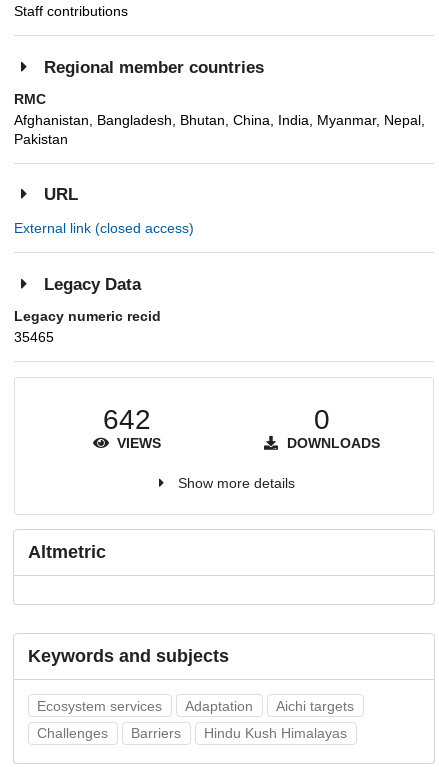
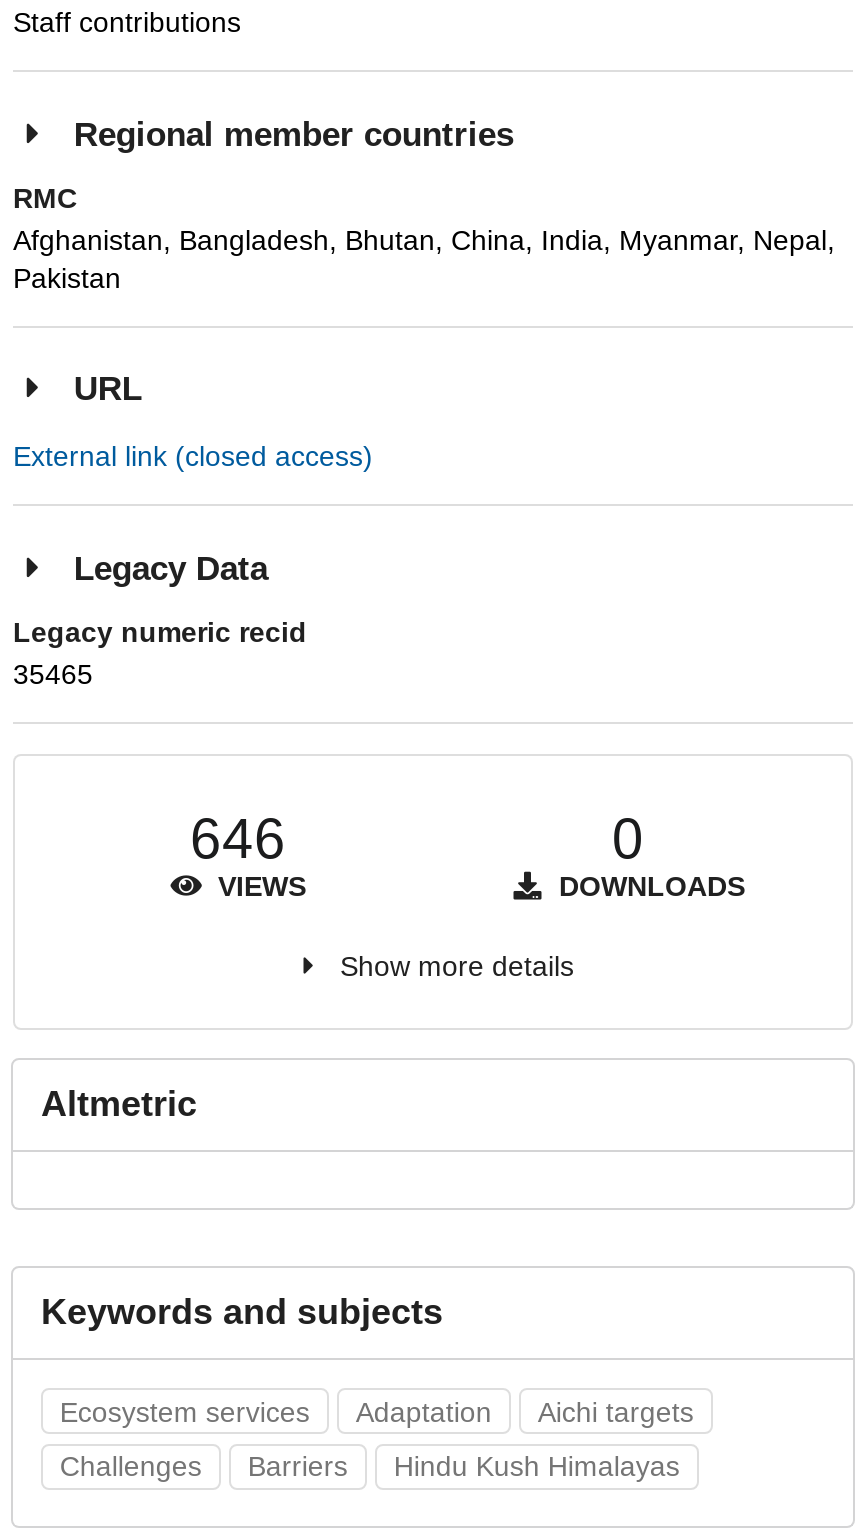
- 642
+ 646
